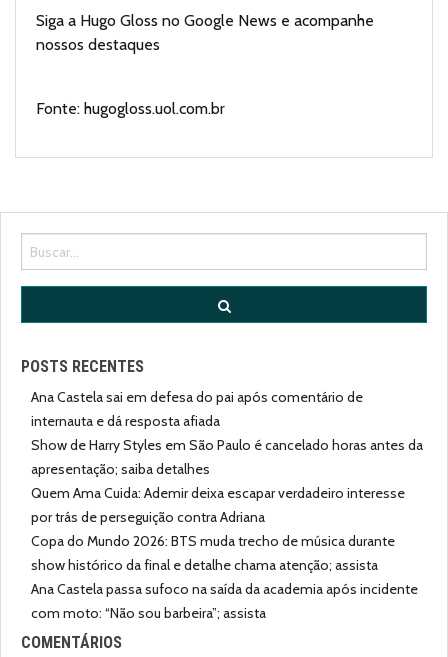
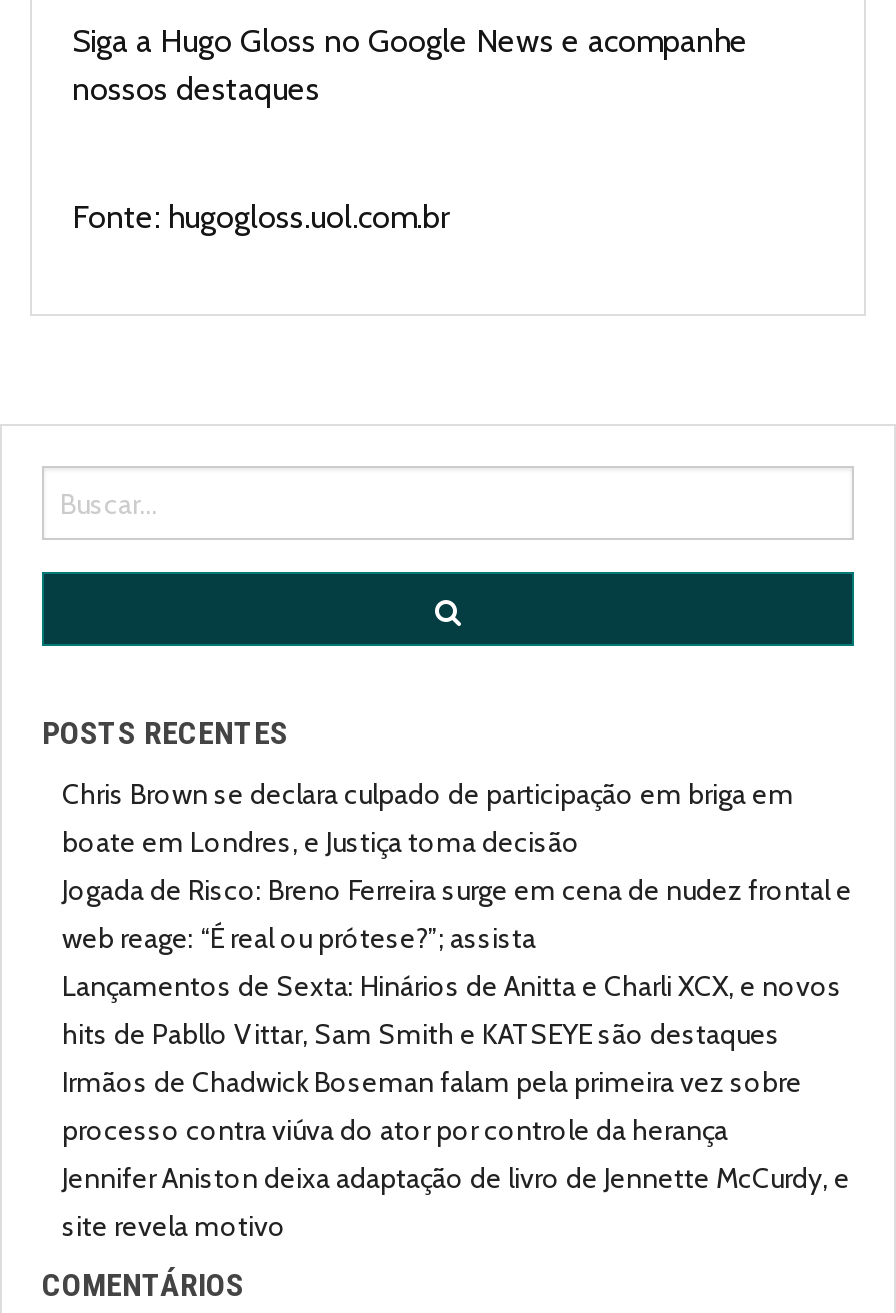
- Ana Castela sai em defesa do pai após comentário de
- internauta e dá resposta afiada
- Show de Harry Styles em São Paulo é cancelado horas antes da
- apresentação; saiba detalhes
- Quem Ama Cuida: Ademir deixa escapar verdadeiro interesse
- por trás de perseguição contra Adriana
- Copa do Mundo 2026: BTS muda trecho de música durante
- show histórico da final e detalhe chama atenção; assista
- Ana Castela passa sufoco na saída da academia após incidente
- com moto: “Não sou barbeira”; assista
+ Chris Brown se declara culpado de participação em briga em
+ boate em Londres, e Justiça toma decisão
+ Jogada de Risco: Breno Ferreira surge em cena de nudez frontal e
+ web reage: “É real ou prótese?”; assista
+ Lançamentos de Sexta: Hinários de Anitta e Charli XCX, e novos
+ hits de Pabllo Vittar, Sam Smith e KATSEYE são destaques
+ Irmãos de Chadwick Boseman falam pela primeira vez sobre
+ processo contra viúva do ator por controle da herança
+ Jennifer Aniston deixa adaptação de livro de Jennette McCurdy, e
+ site revela motivo
